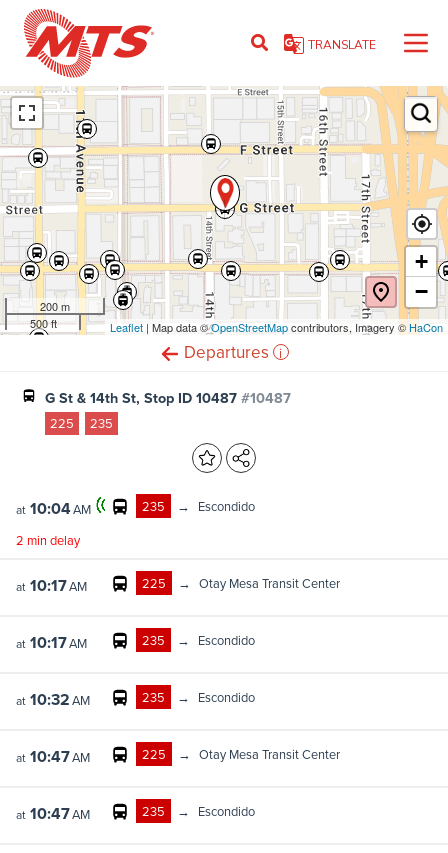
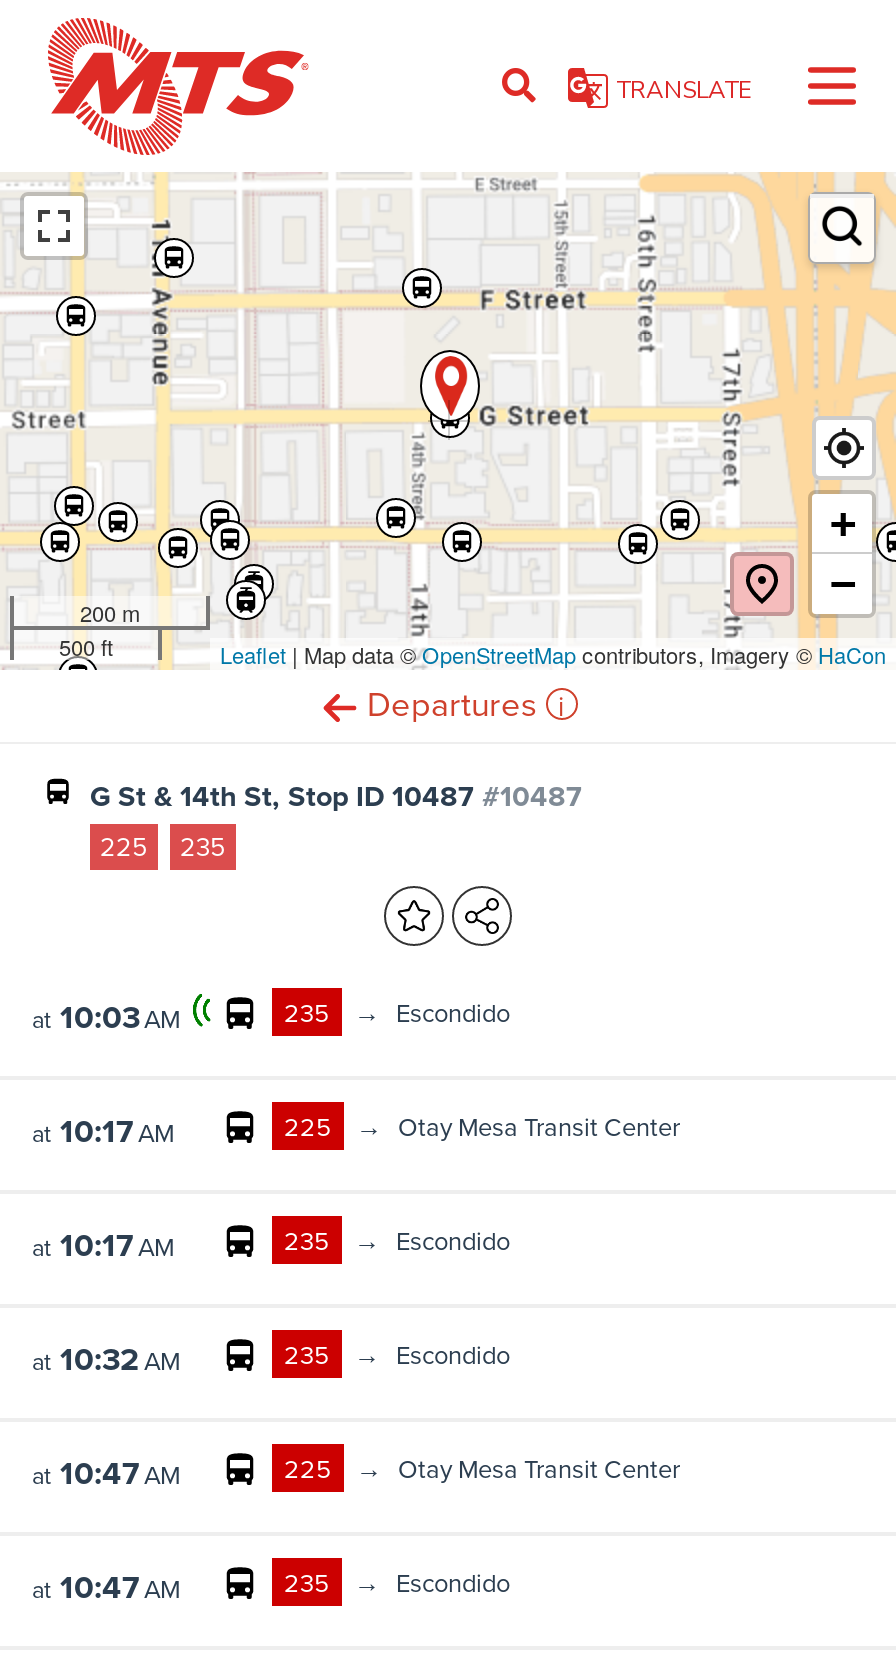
- at 10:04 AM
- 2 min delay
+ at 10:03 AM
